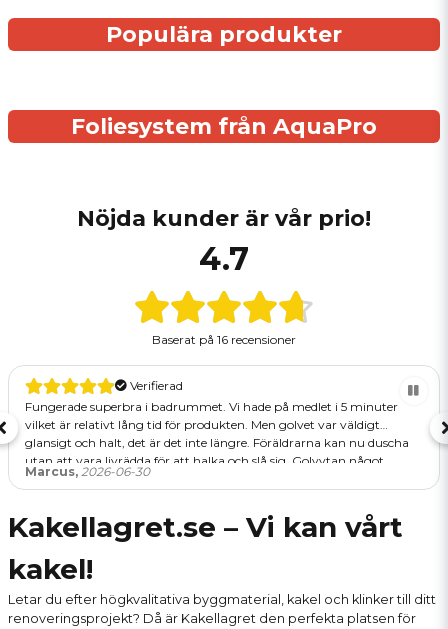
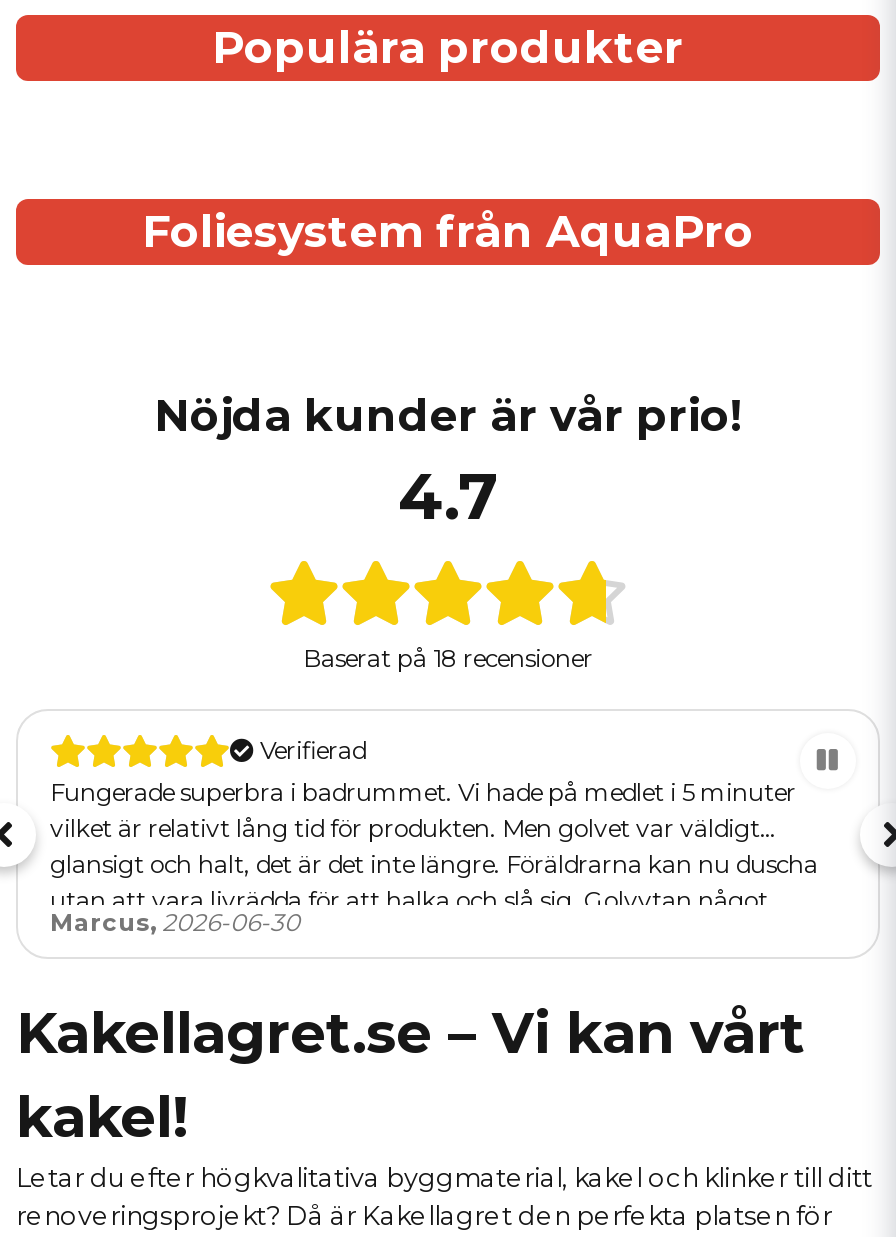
- Baserat på 16 recensioner
+ Baserat på 18 recensioner
